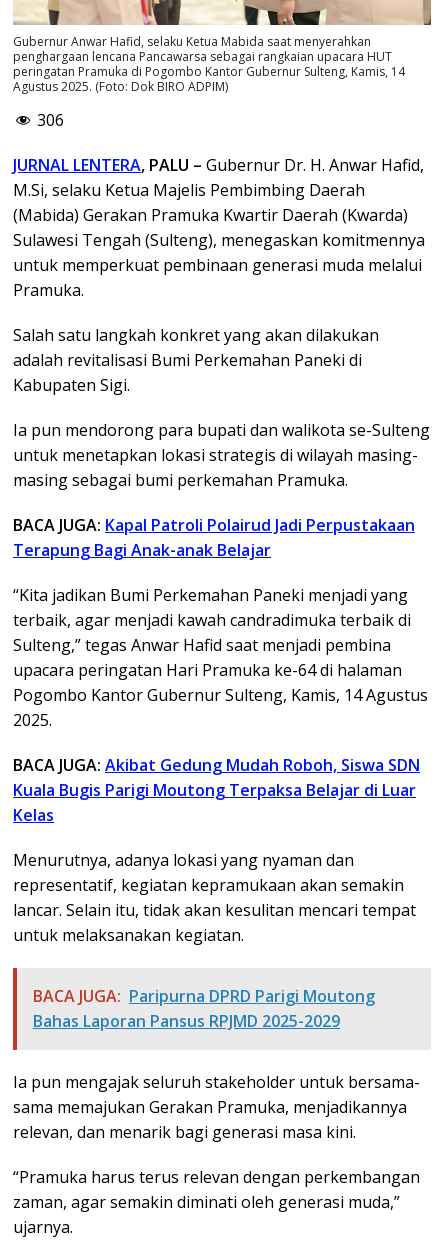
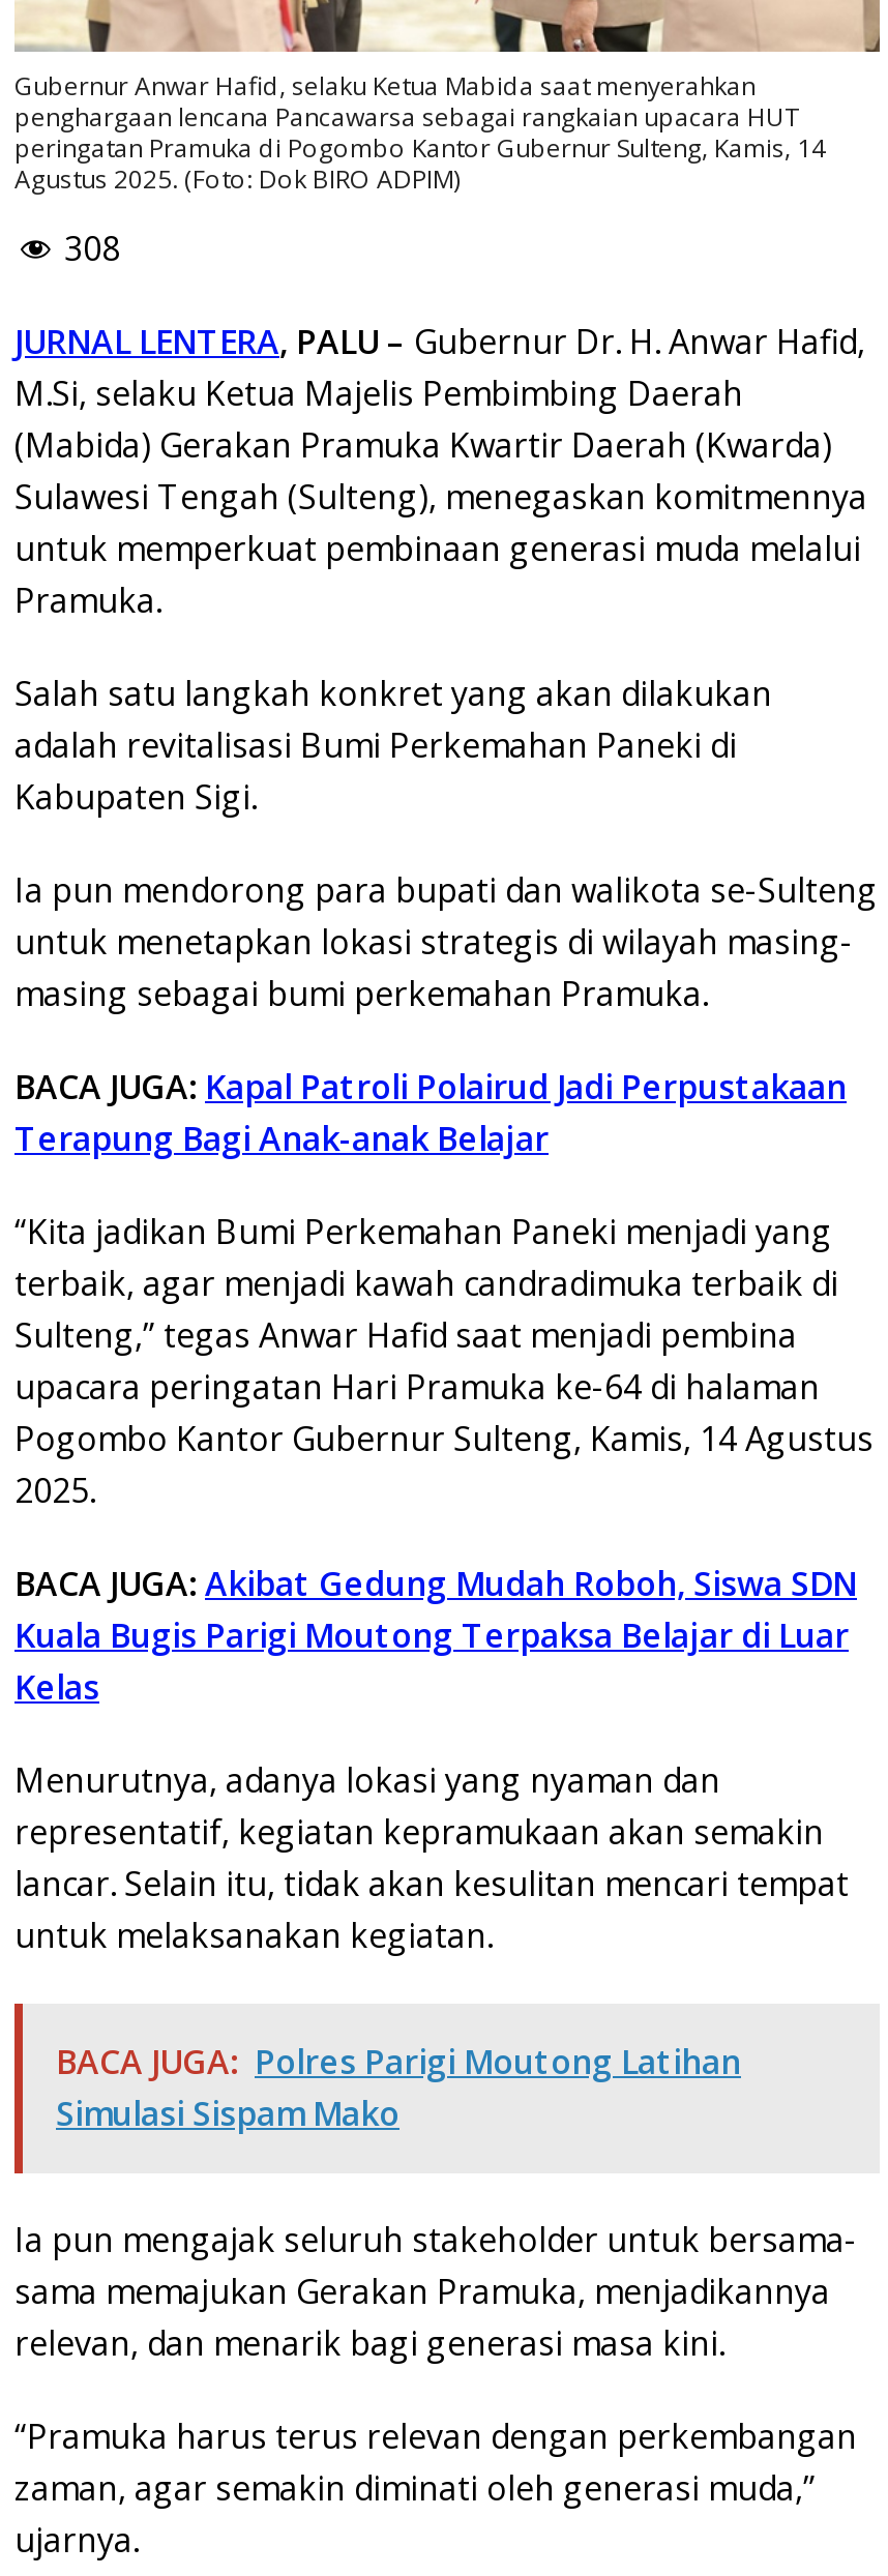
- 306
+ 308

- BACA JUGA: Paripurna DPRD Parigi Moutong
- Bahas Laporan Pansus RPJMD 2025-2029
+ BACA JUGA: Polres Parigi Moutong Latihan
+ Simulasi Sispam Mako
